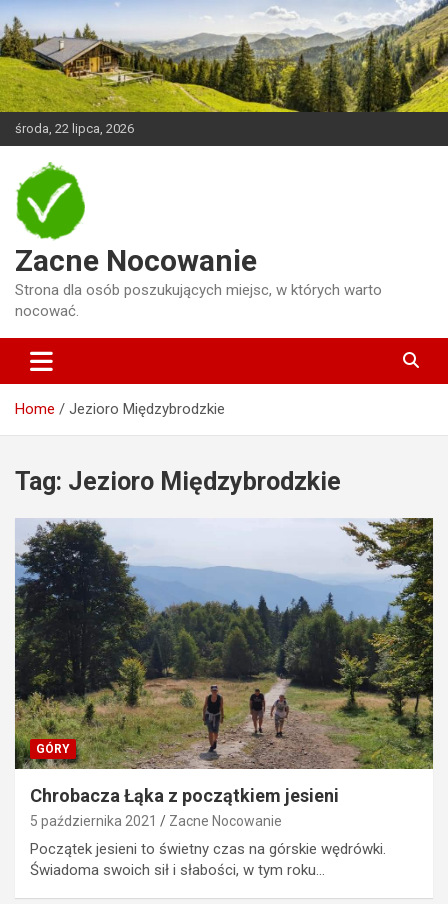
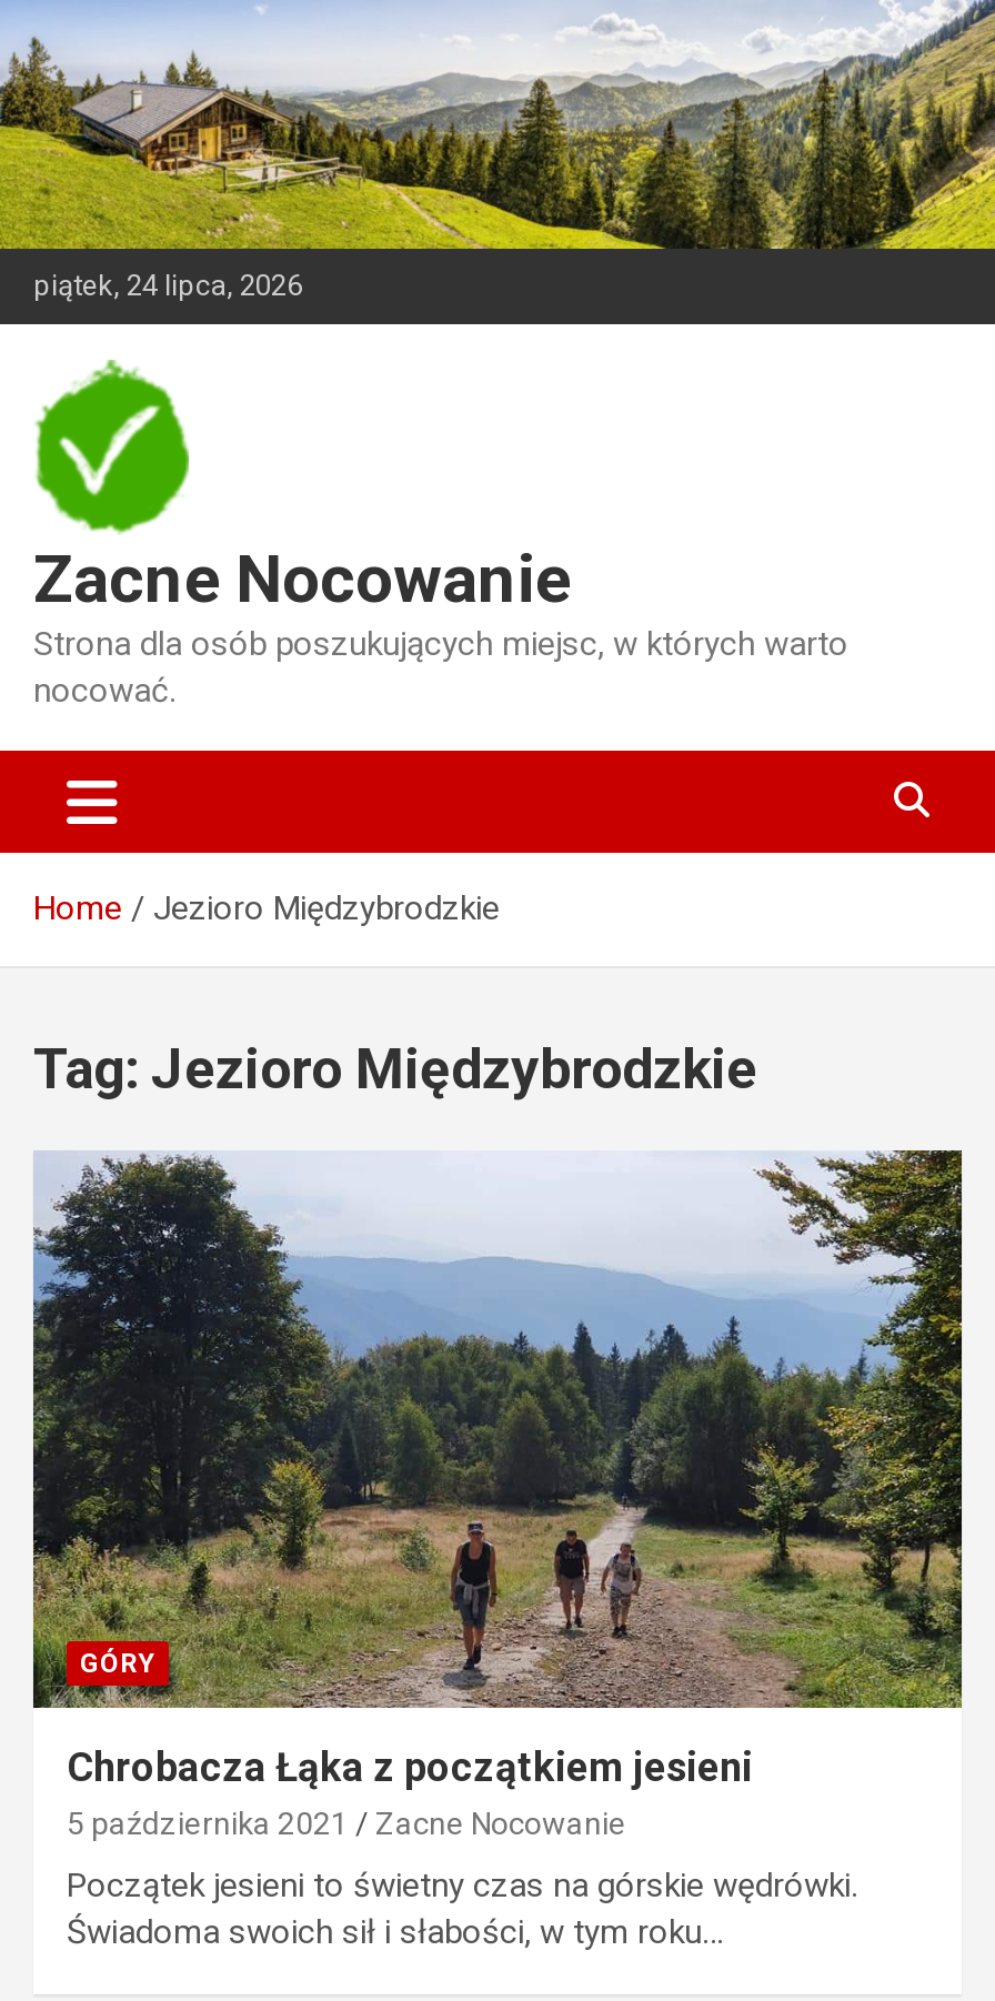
- środa, 22 lipca, 2026
+ piątek, 24 lipca, 2026
